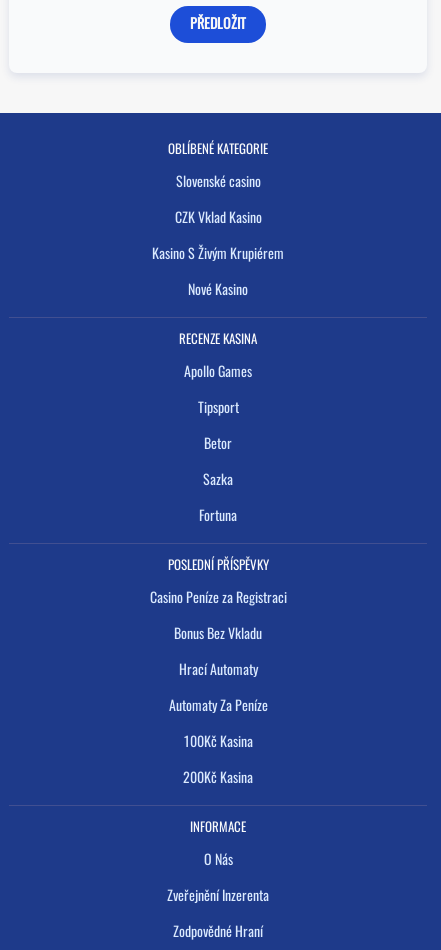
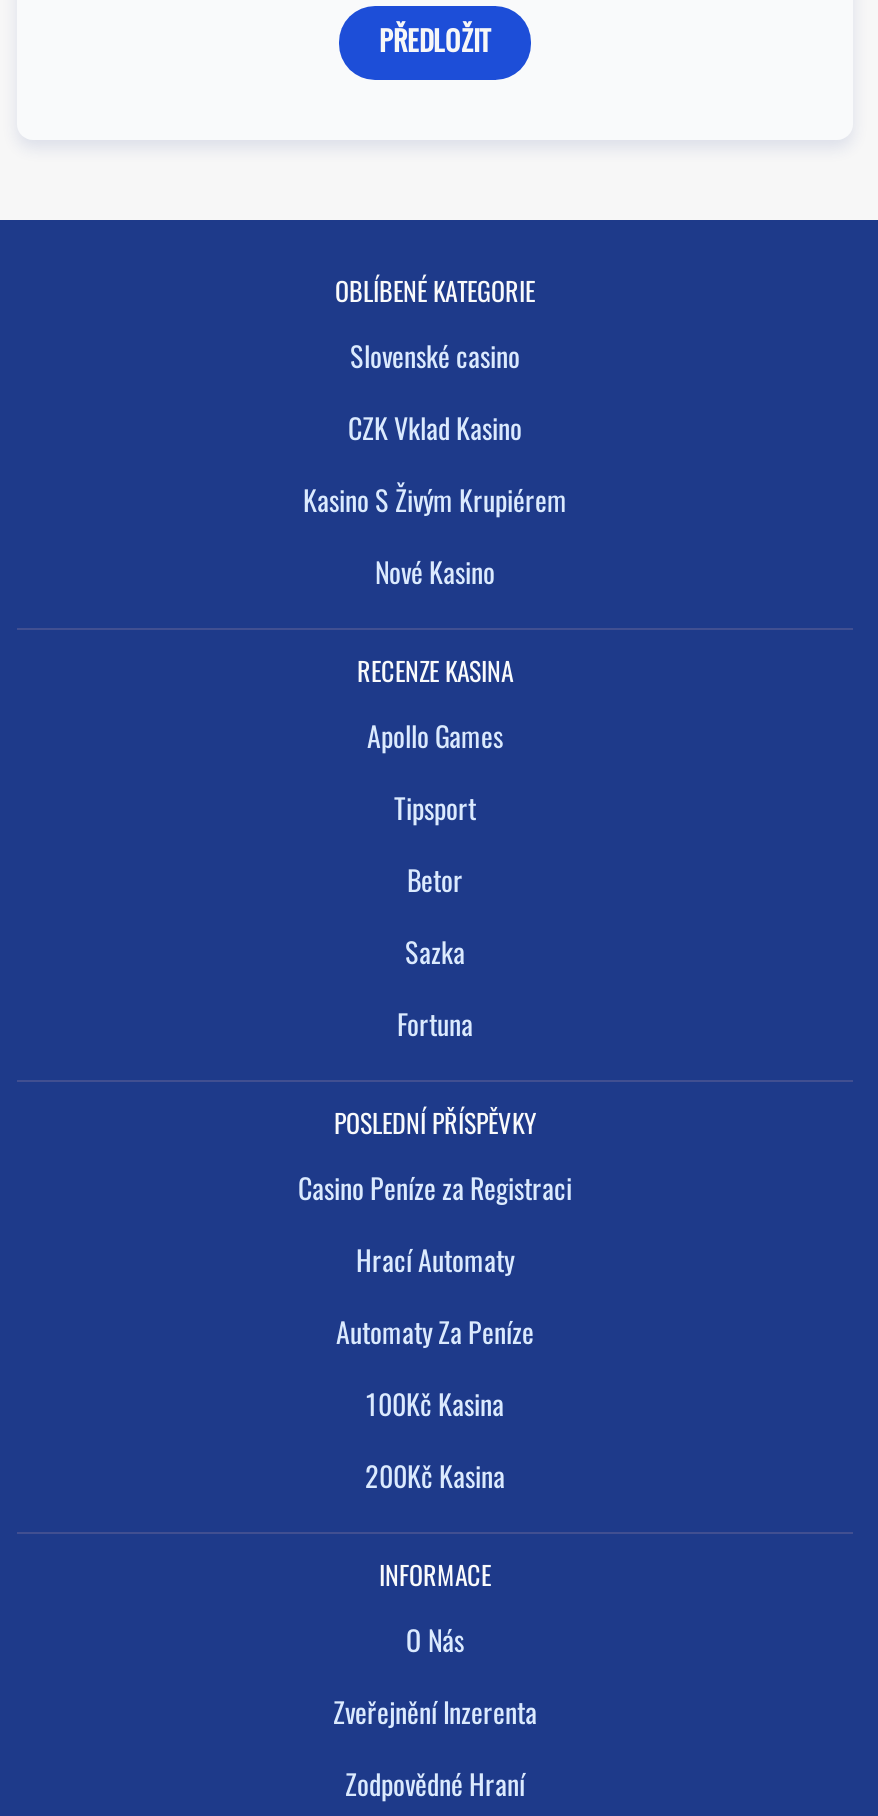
- Bonus Bez Vkladu
